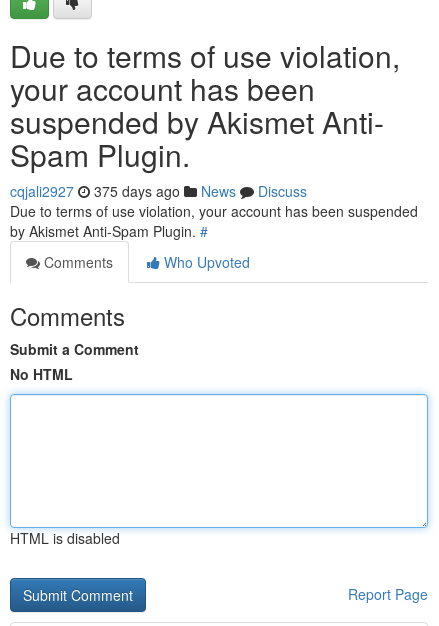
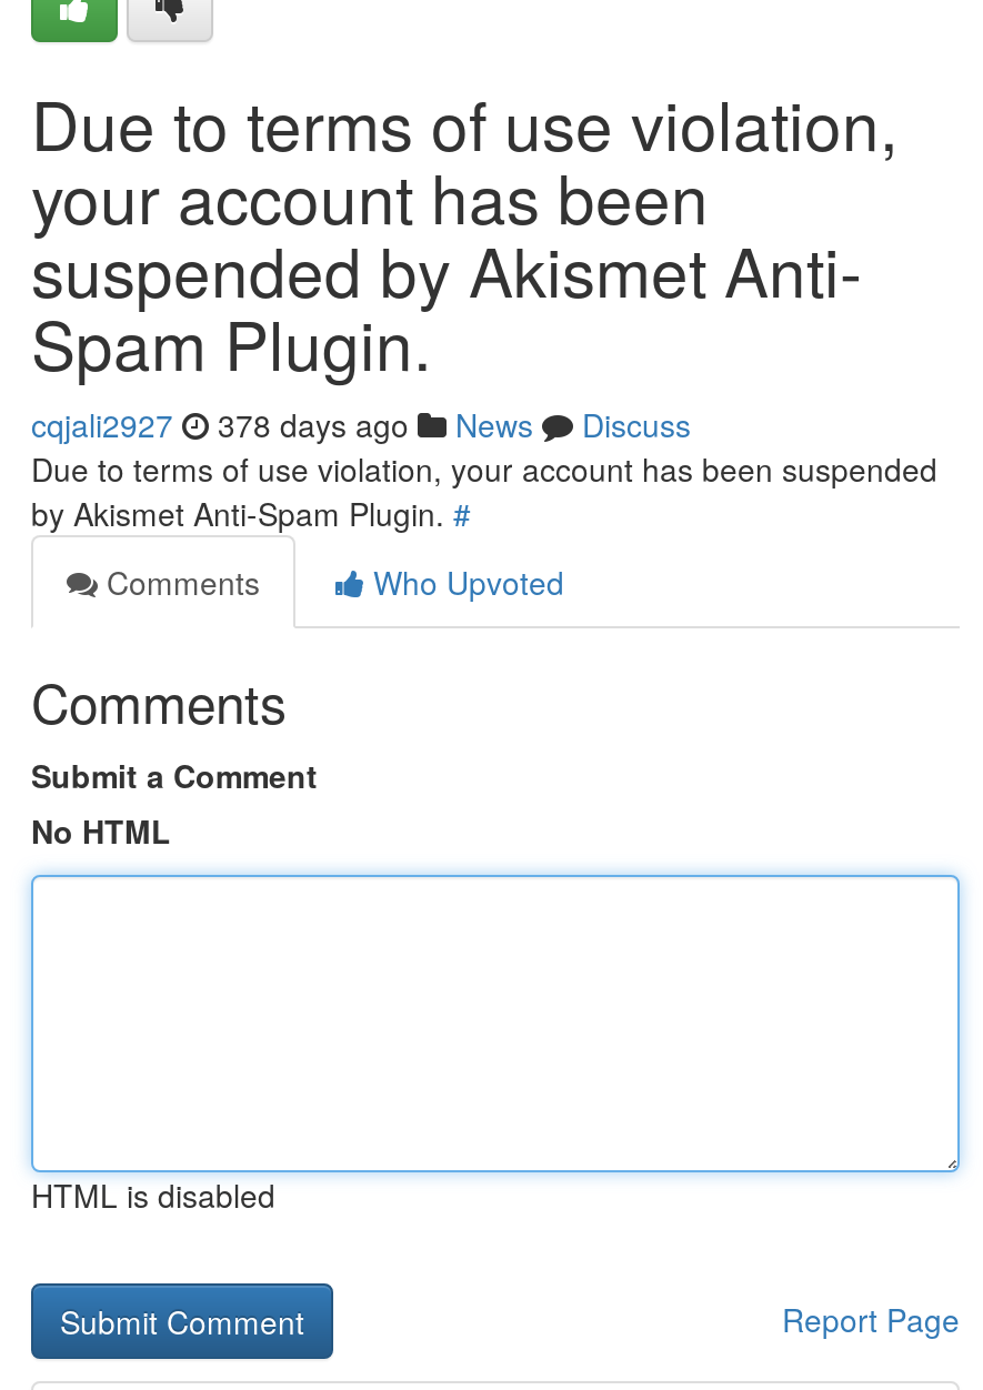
- cqjali2927 375 days ago News Discuss
+ cqjali2927 378 days ago News Discuss
